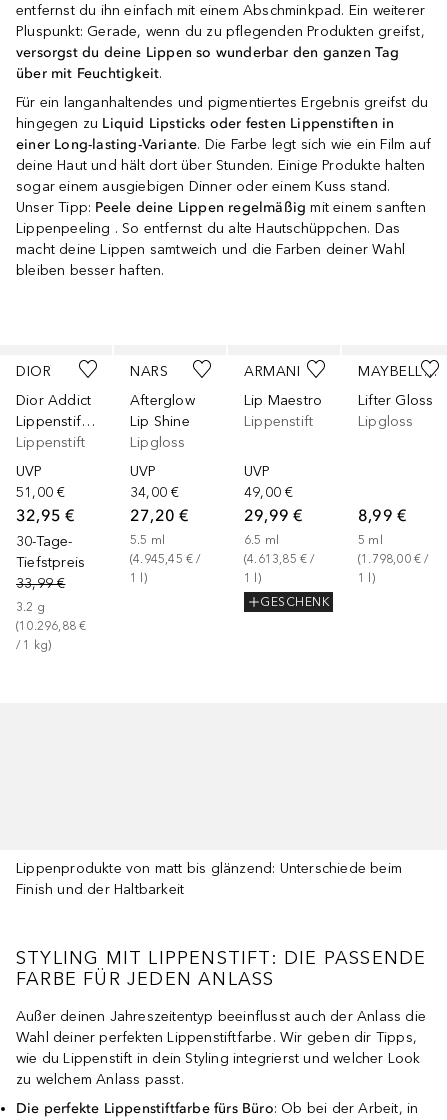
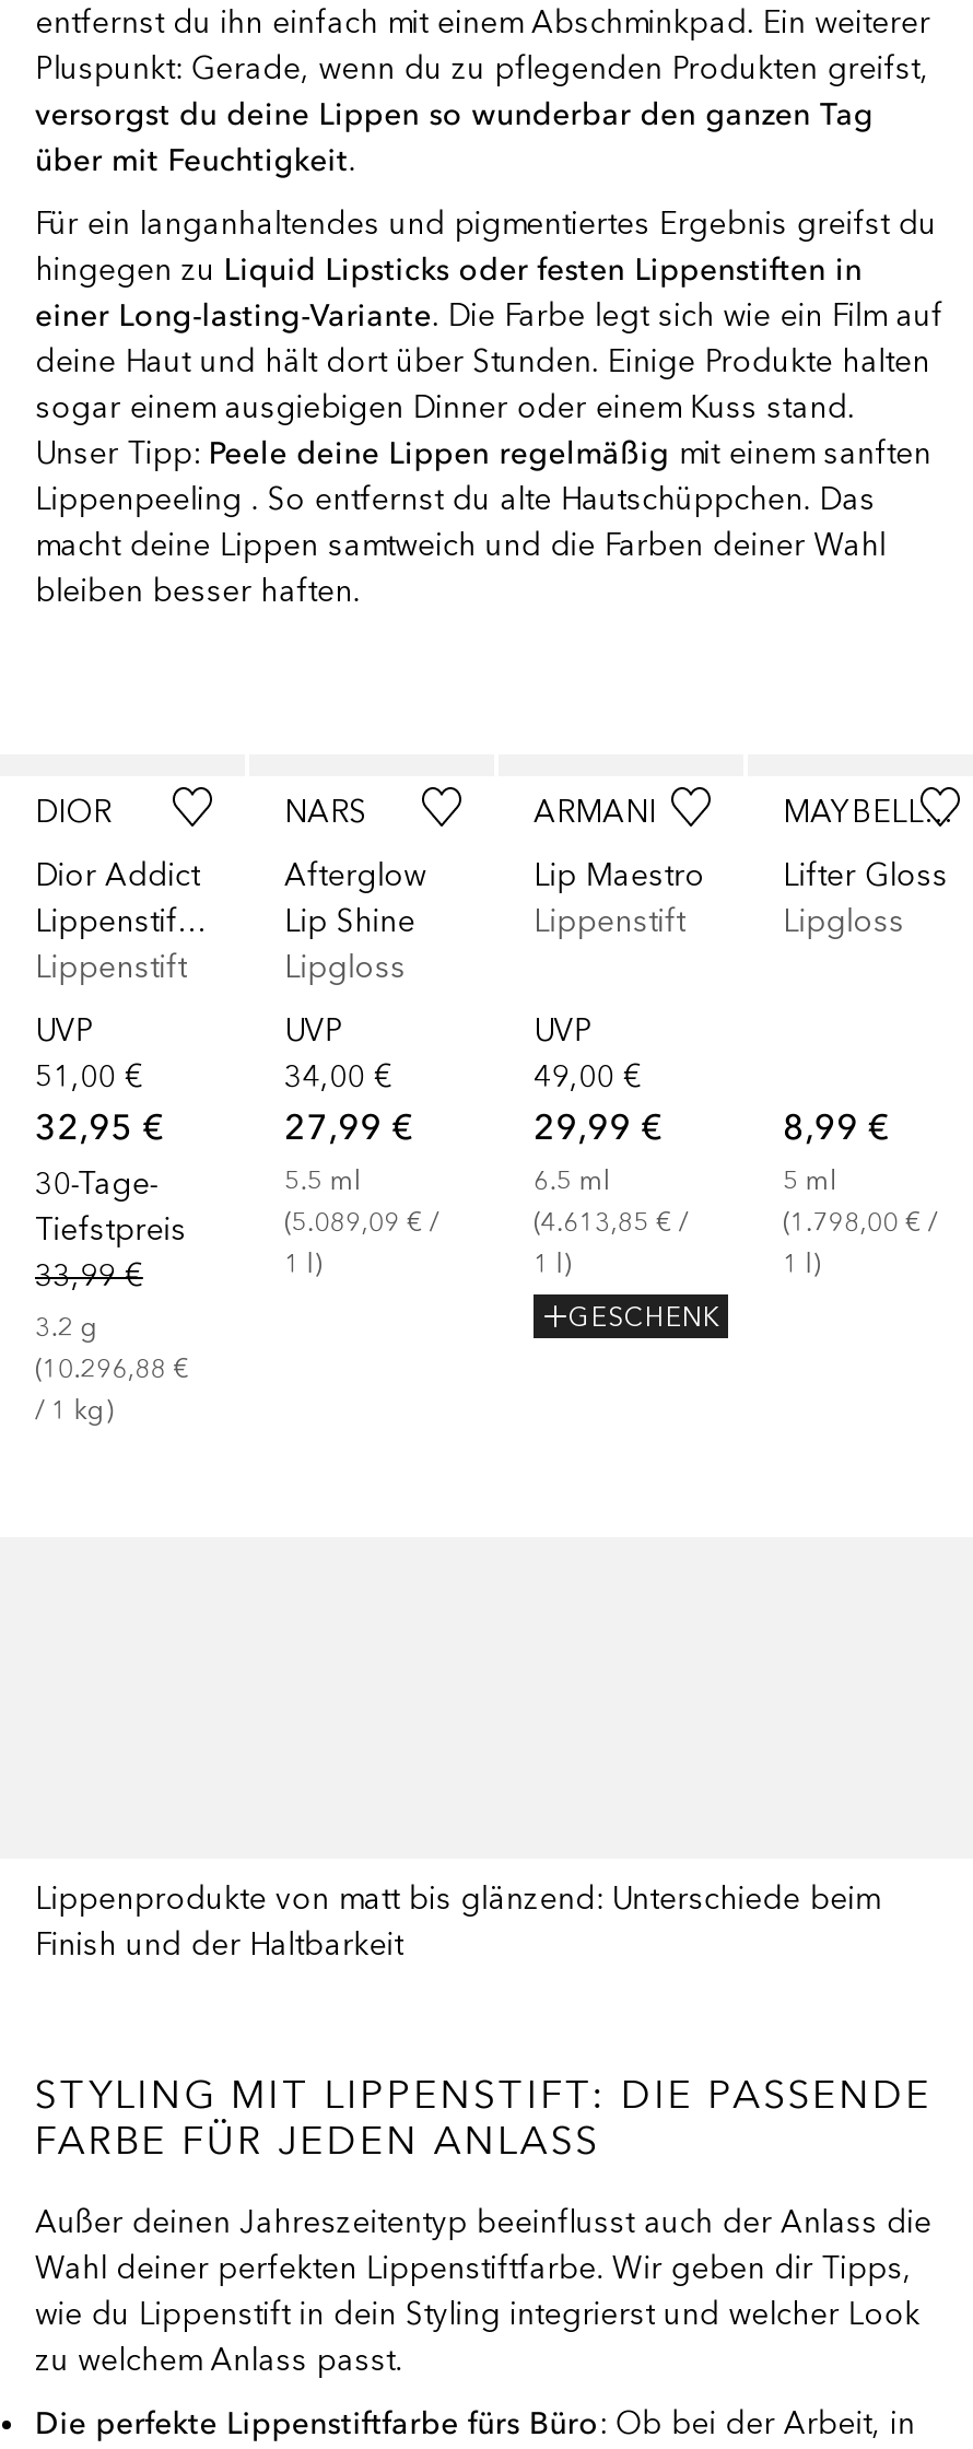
- 27,20 €
+ 27,99 €

- (4.945,45 €/
+ (5.089,09 €/
